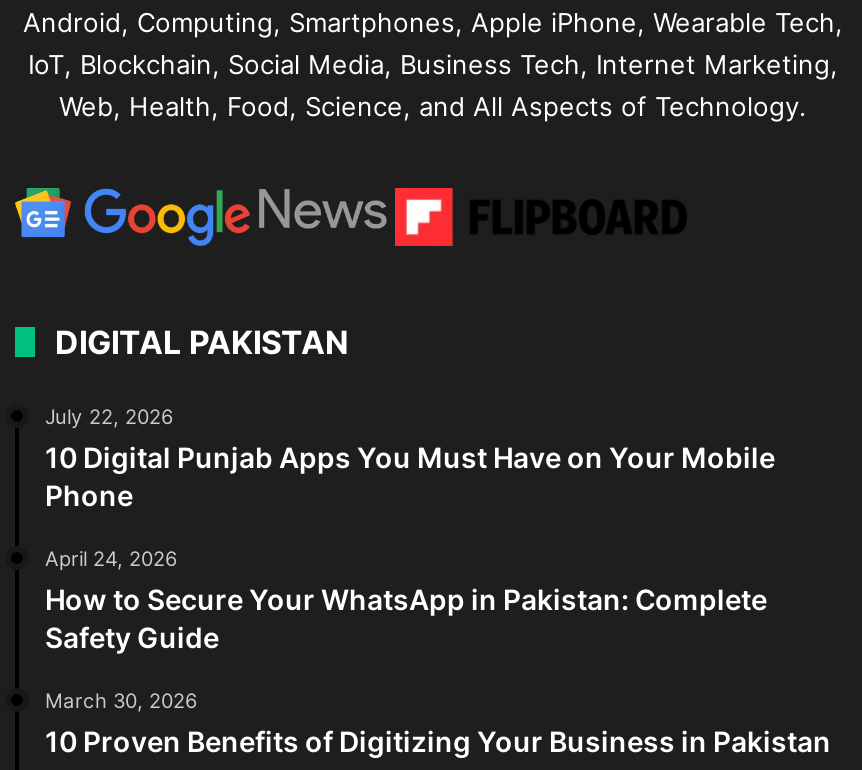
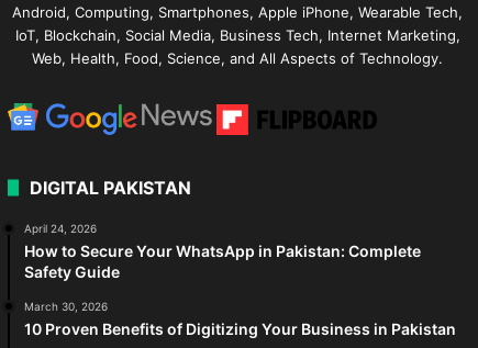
- July 22, 2026
- 10 Digital Punjab Apps You Must Have on Your Mobile
- Phone
